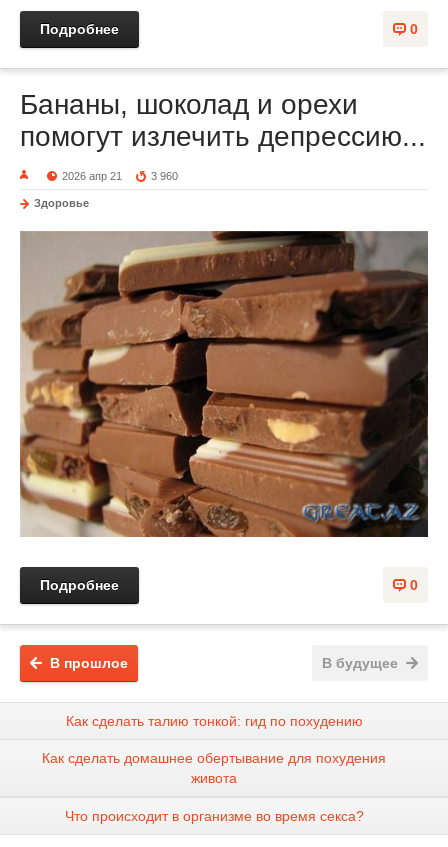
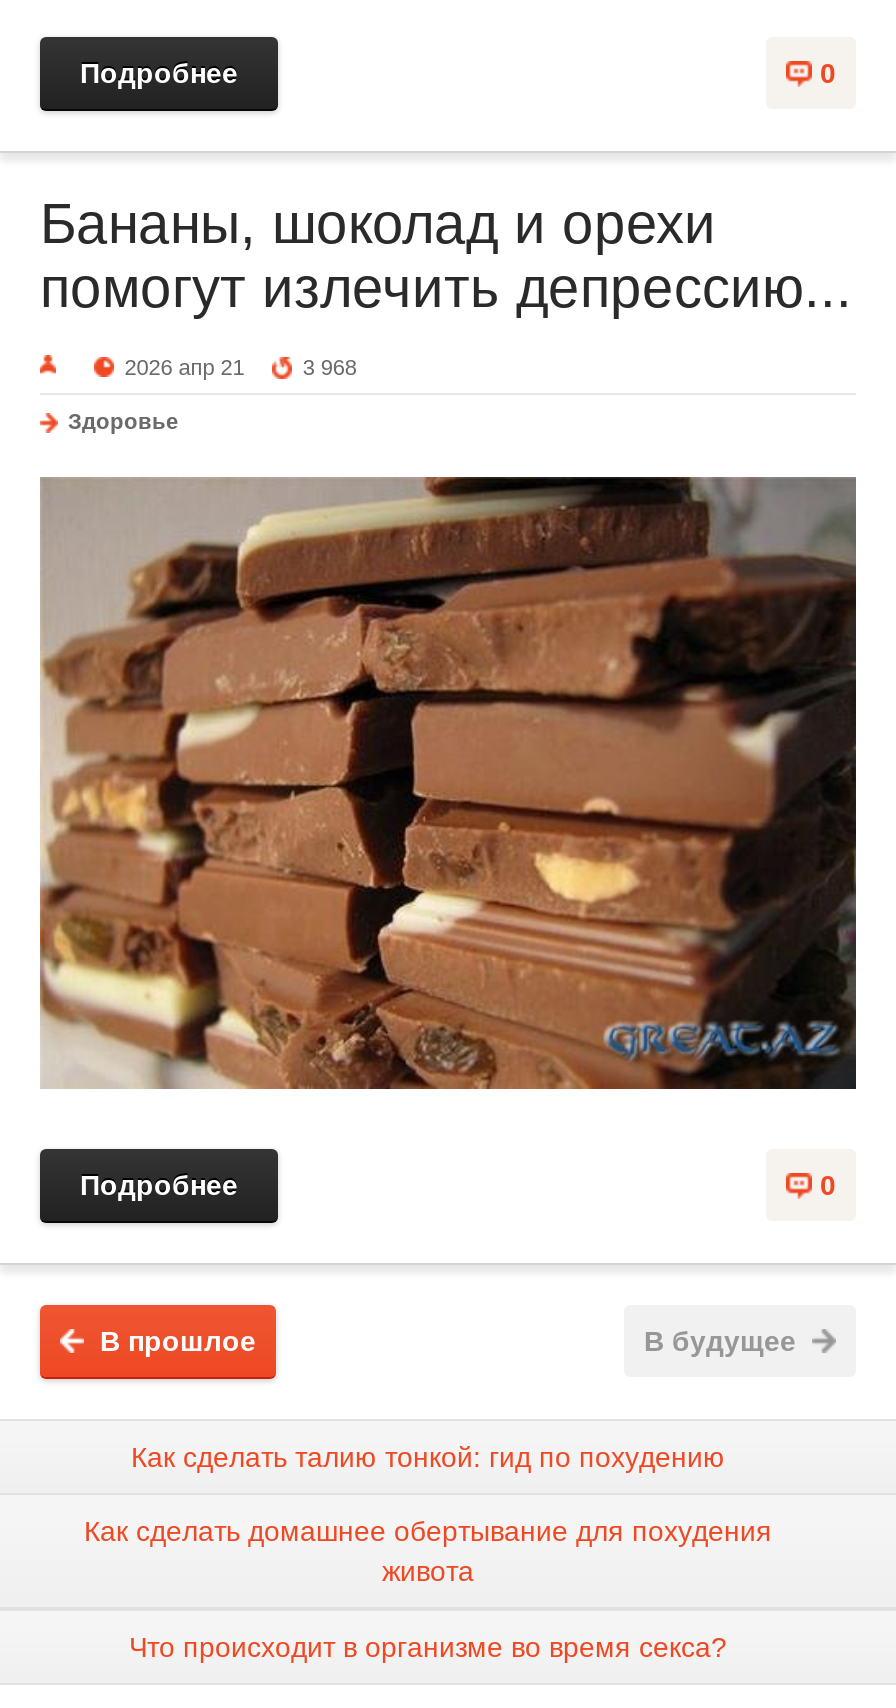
- 3 960
+ 3 968
